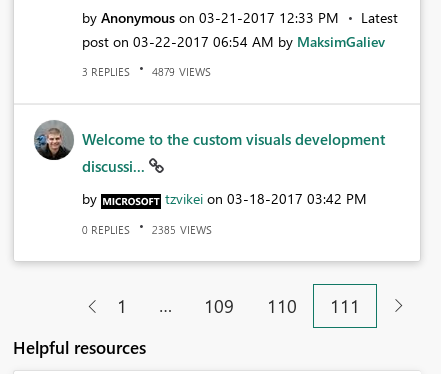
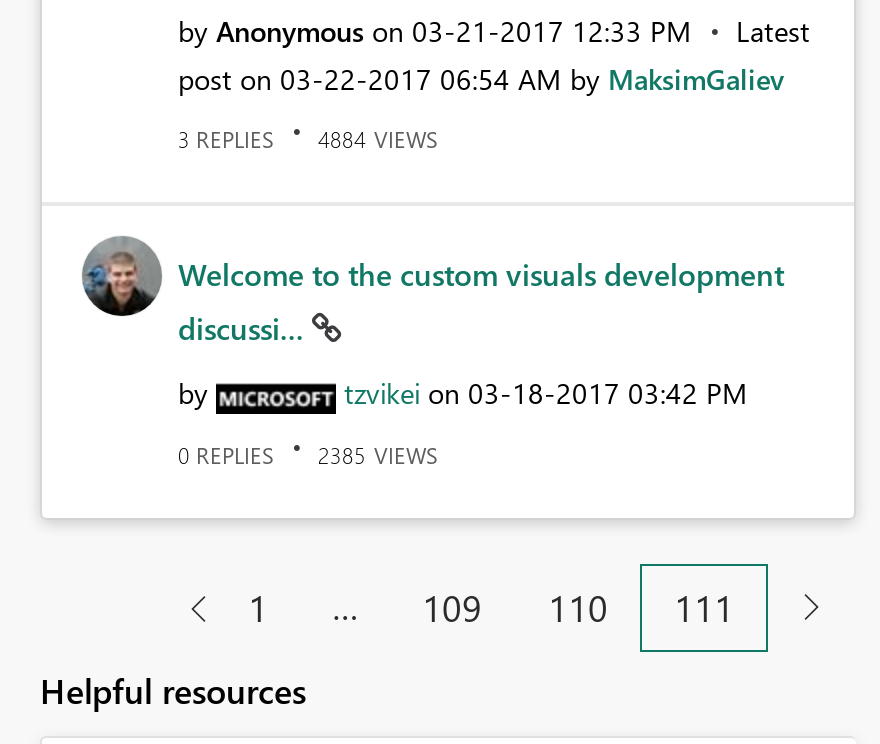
- 3 REPLIES 4879 VIEWS
+ 3 REPLIES 4884 VIEWS
